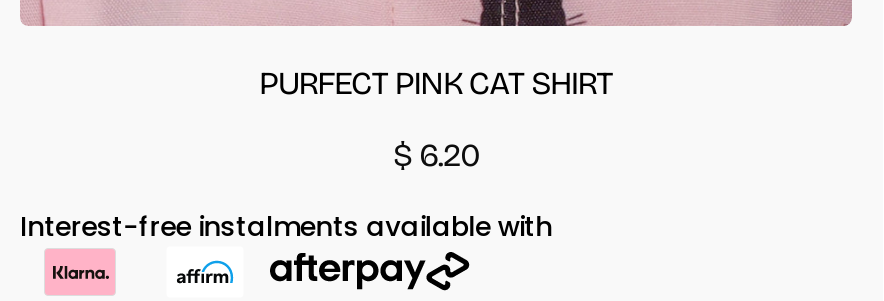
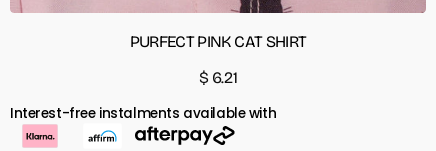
- $ 6.20
+ $ 6.21
